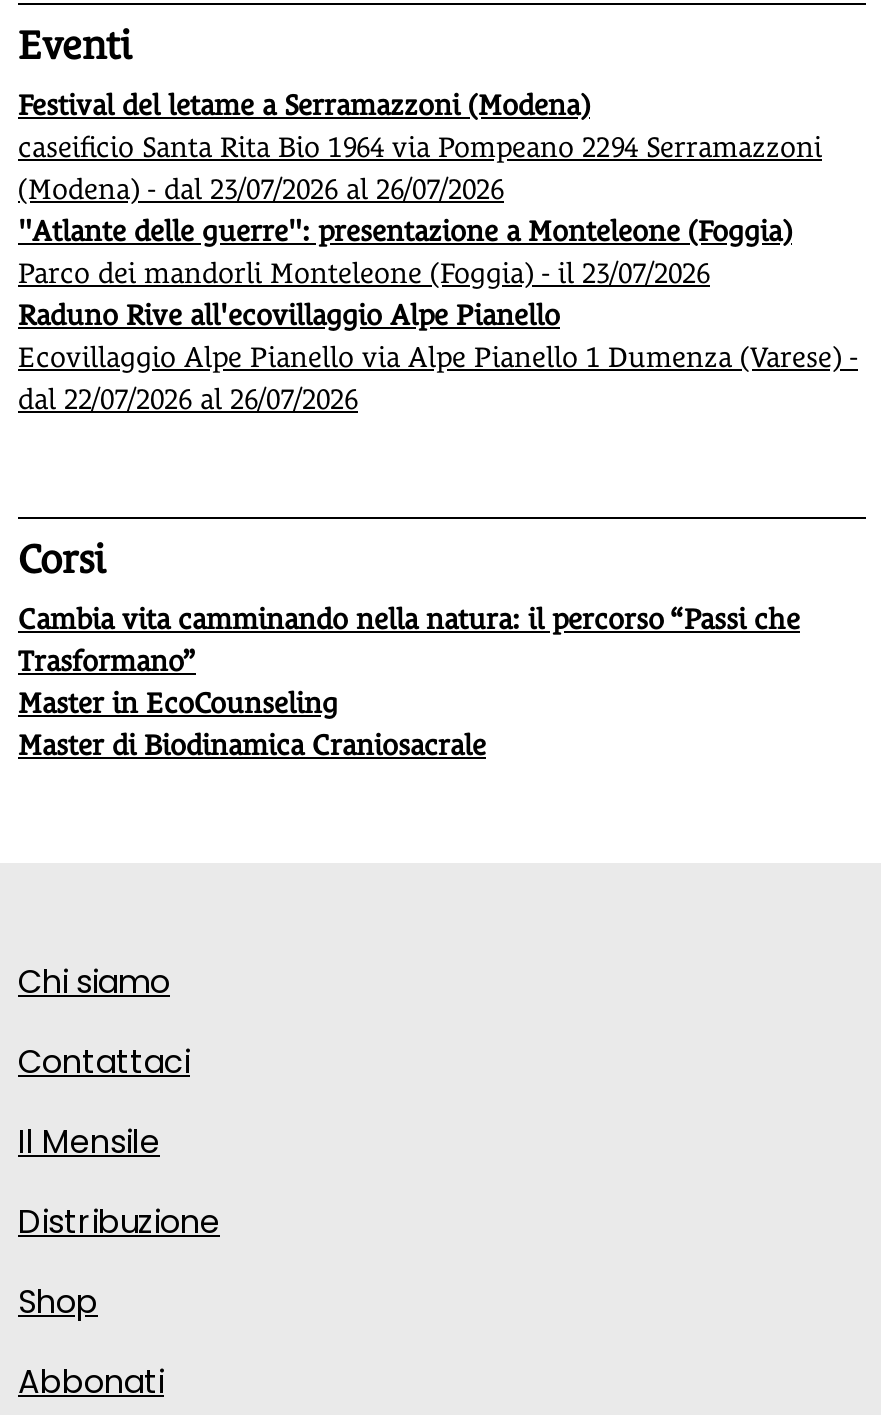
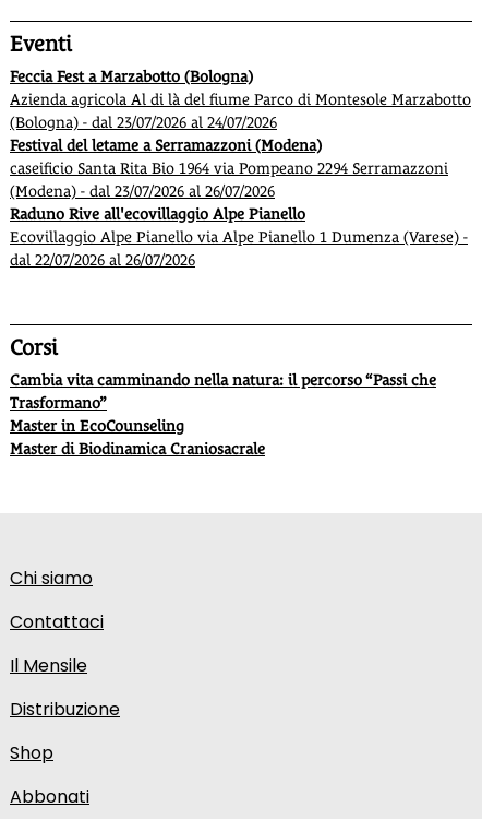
+ Feccia Fest a Marzabotto (Bologna)
+ Azienda agricola Al di là del fiume Parco di Montesole Marzabotto
+ (Bologna) - dal 23/07/2026 al 24/07/2026

moved down: Festival del letame a Serramazzoni (Modena) | caseificio Santa Rita Bio 1964 via Pompeano 2294 Serramazzoni | (Modena) - dal 23/07/2026 al 26/07/2026

- "Atlante delle guerre": presentazione a Monteleone (Foggia)
- Parco dei mandorli Monteleone (Foggia) - il 23/07/2026
